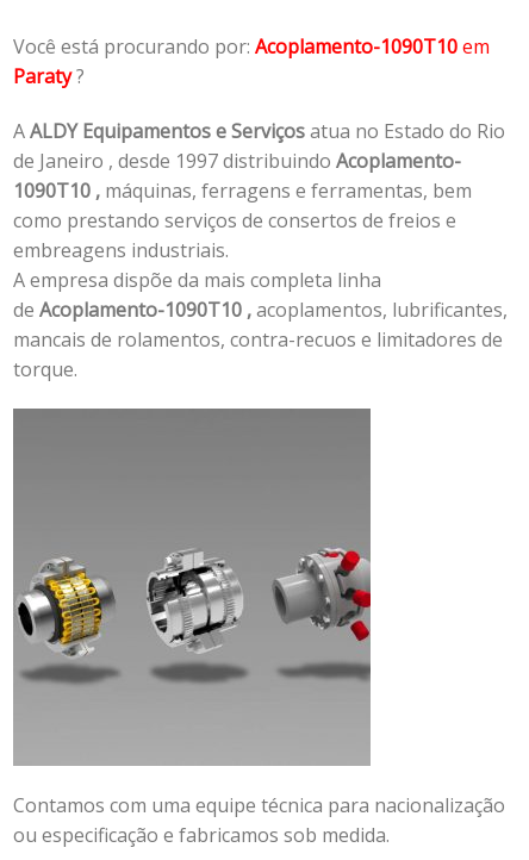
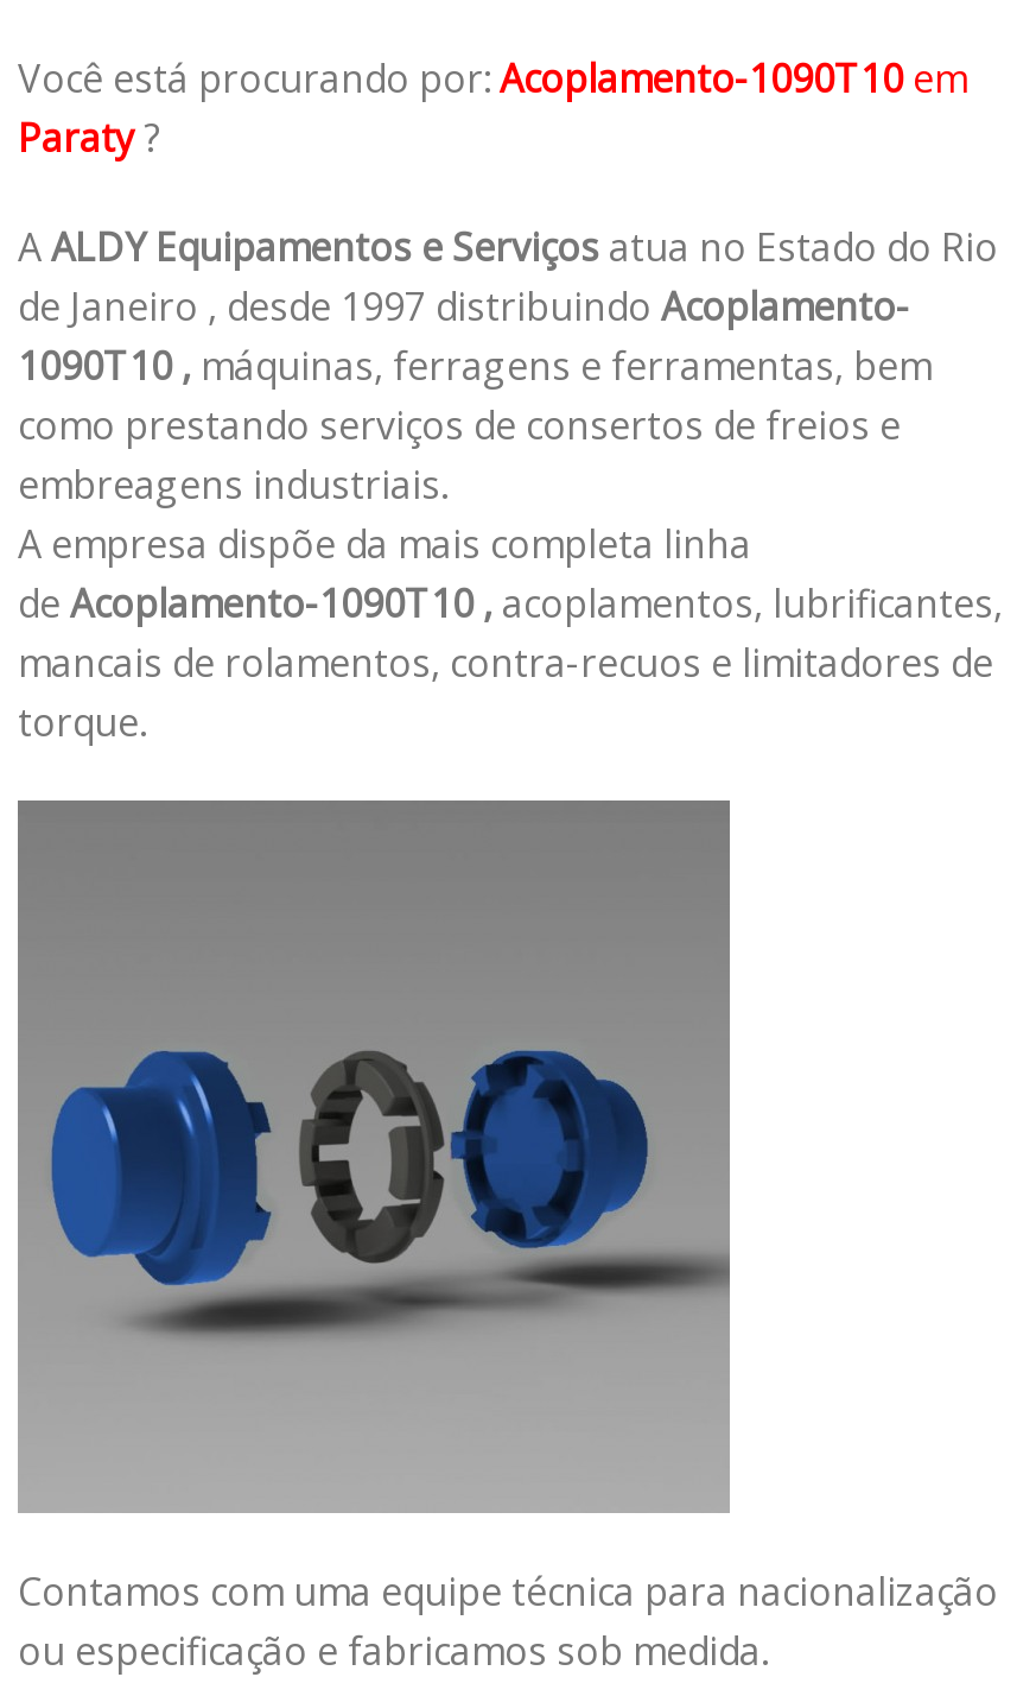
- [image]
+ [image]
